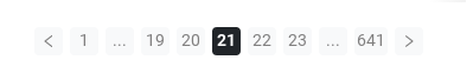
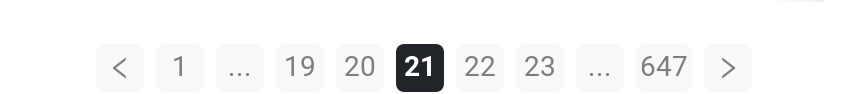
- 641
+ 647
